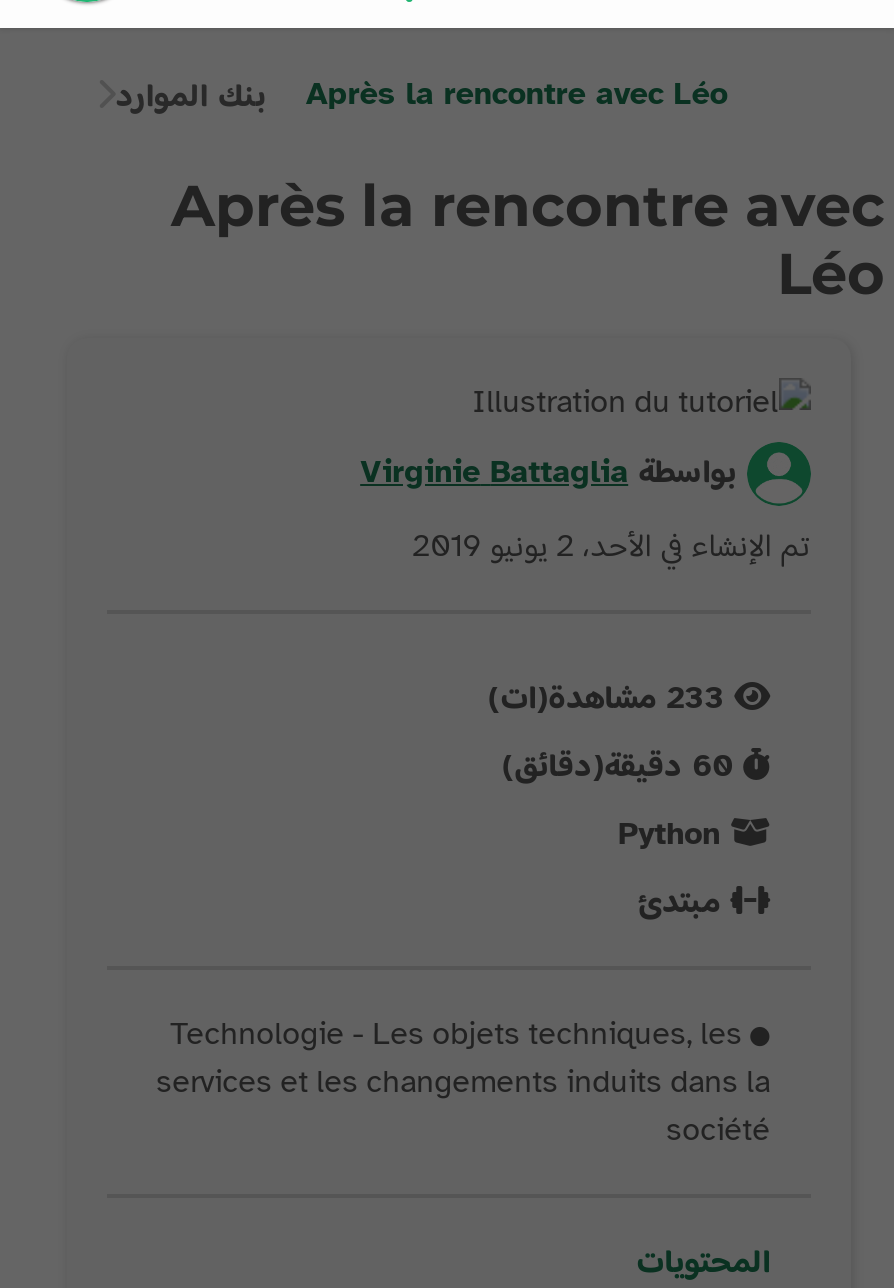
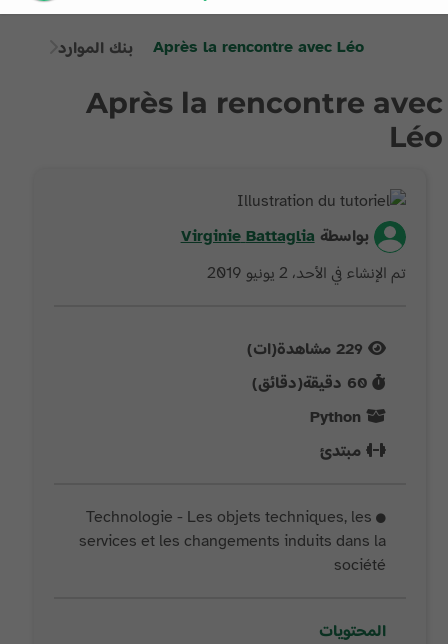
- 233 مشاهدة(ات)
+ 229 مشاهدة(ات)
